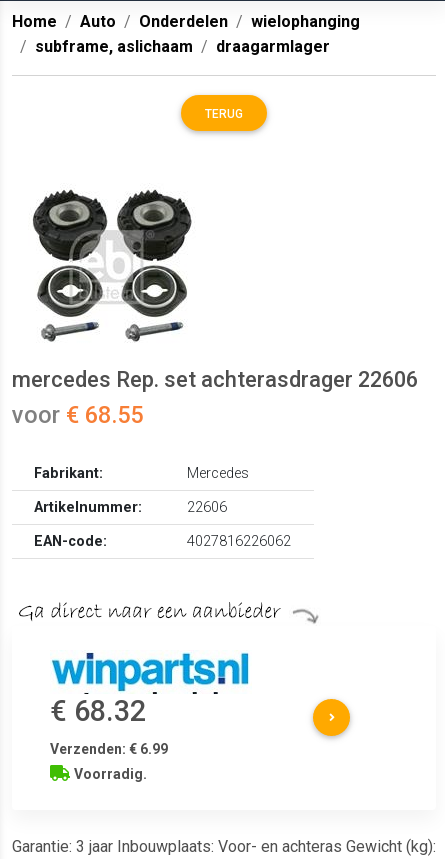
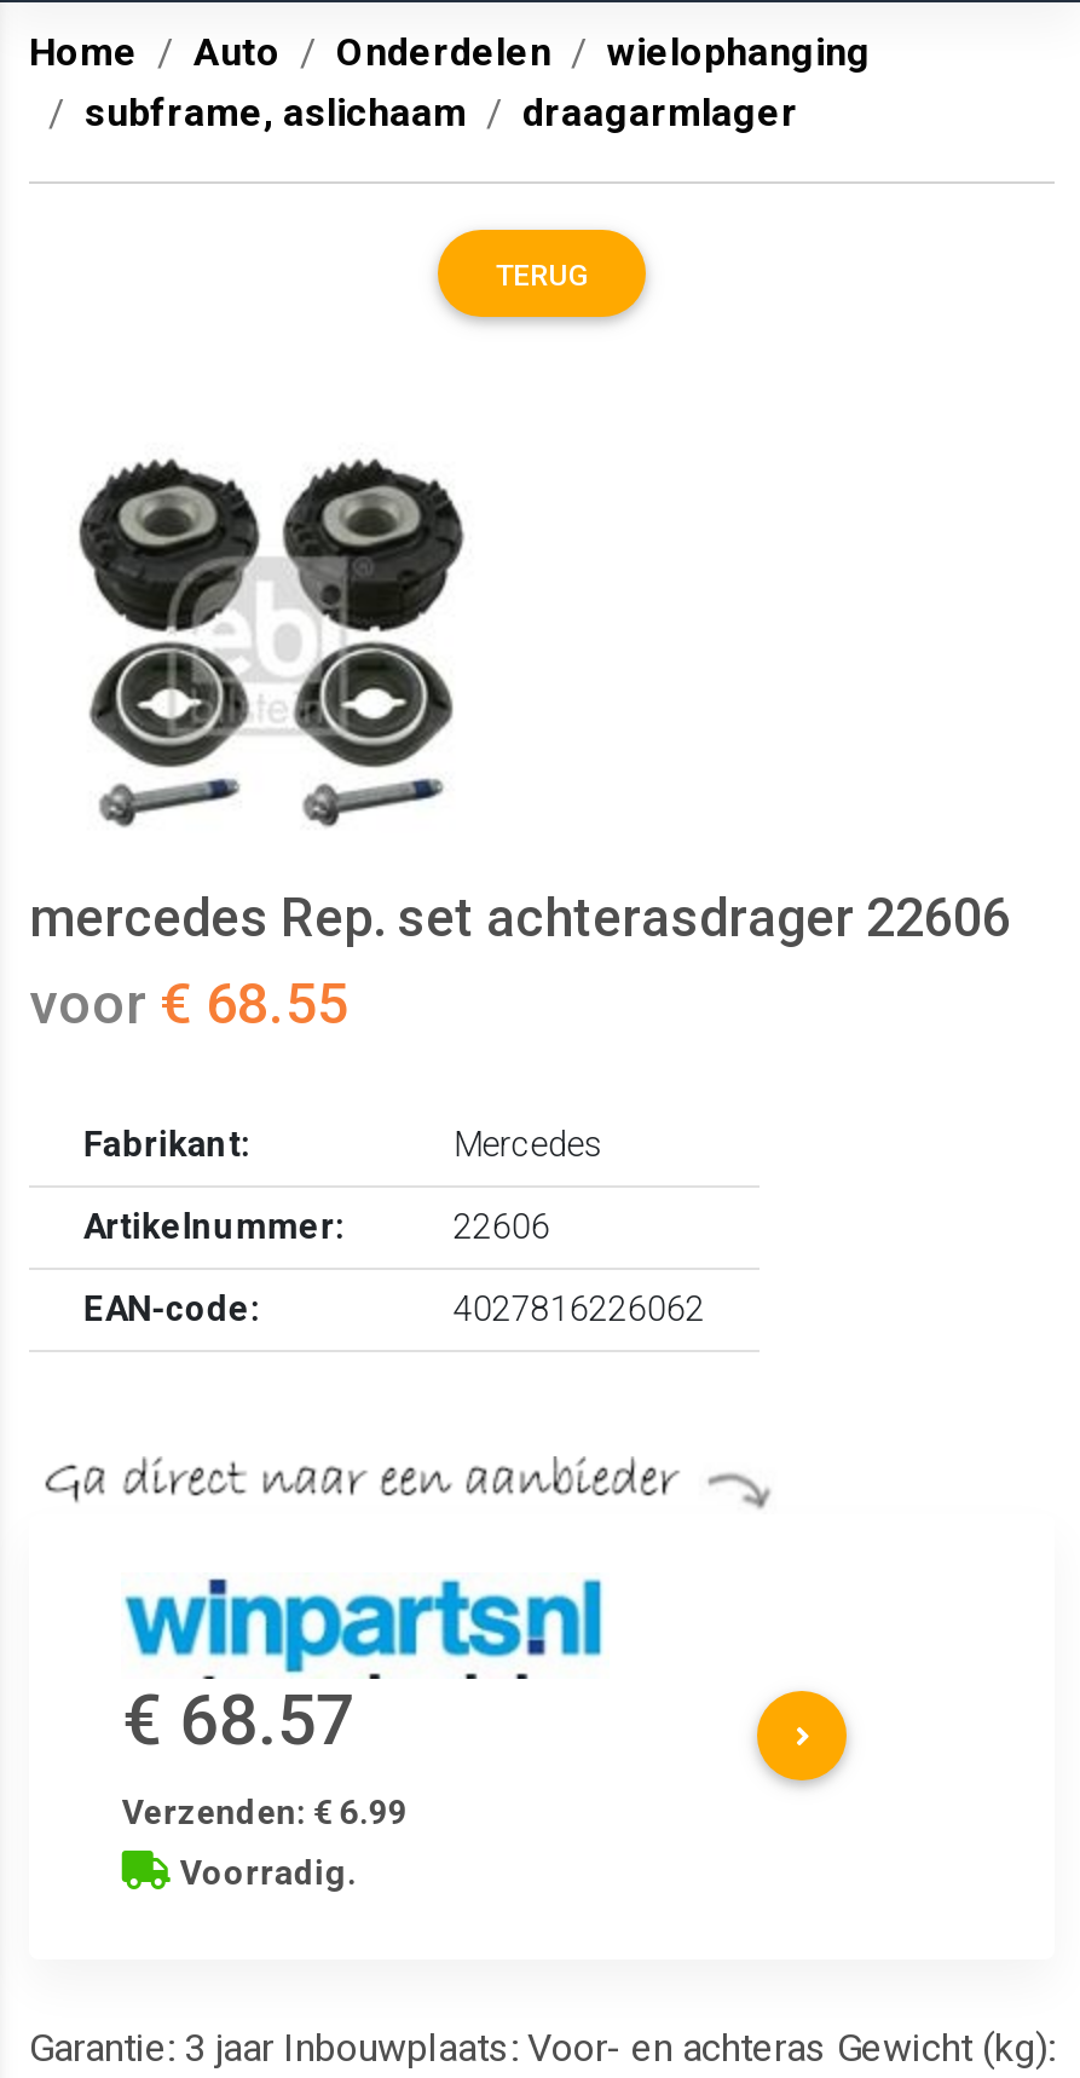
- € 68.32
+ € 68.57
